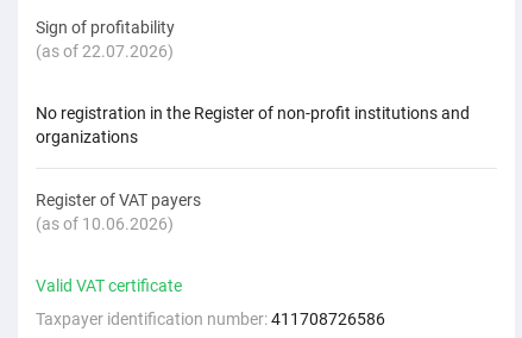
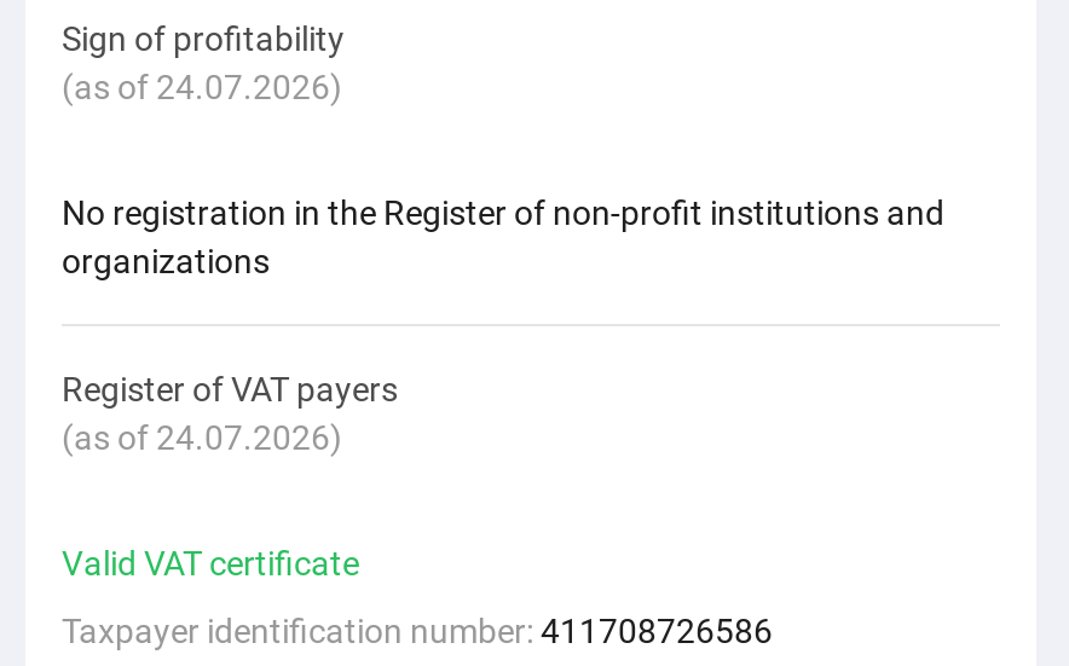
- (as of 22.07.2026)
+ (as of 24.07.2026)

- (as of 10.06.2026)
+ (as of 24.07.2026)
